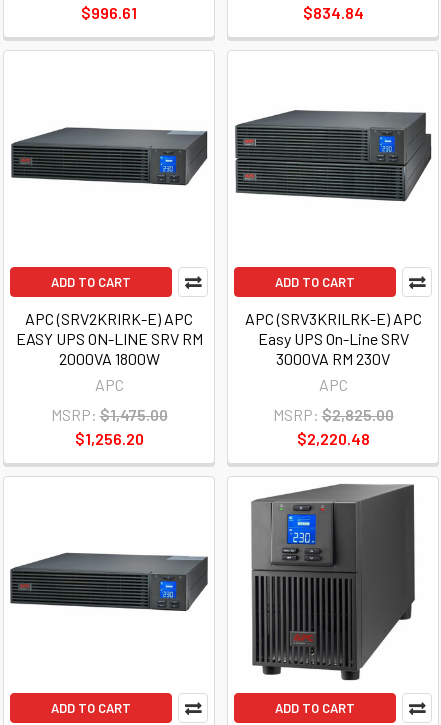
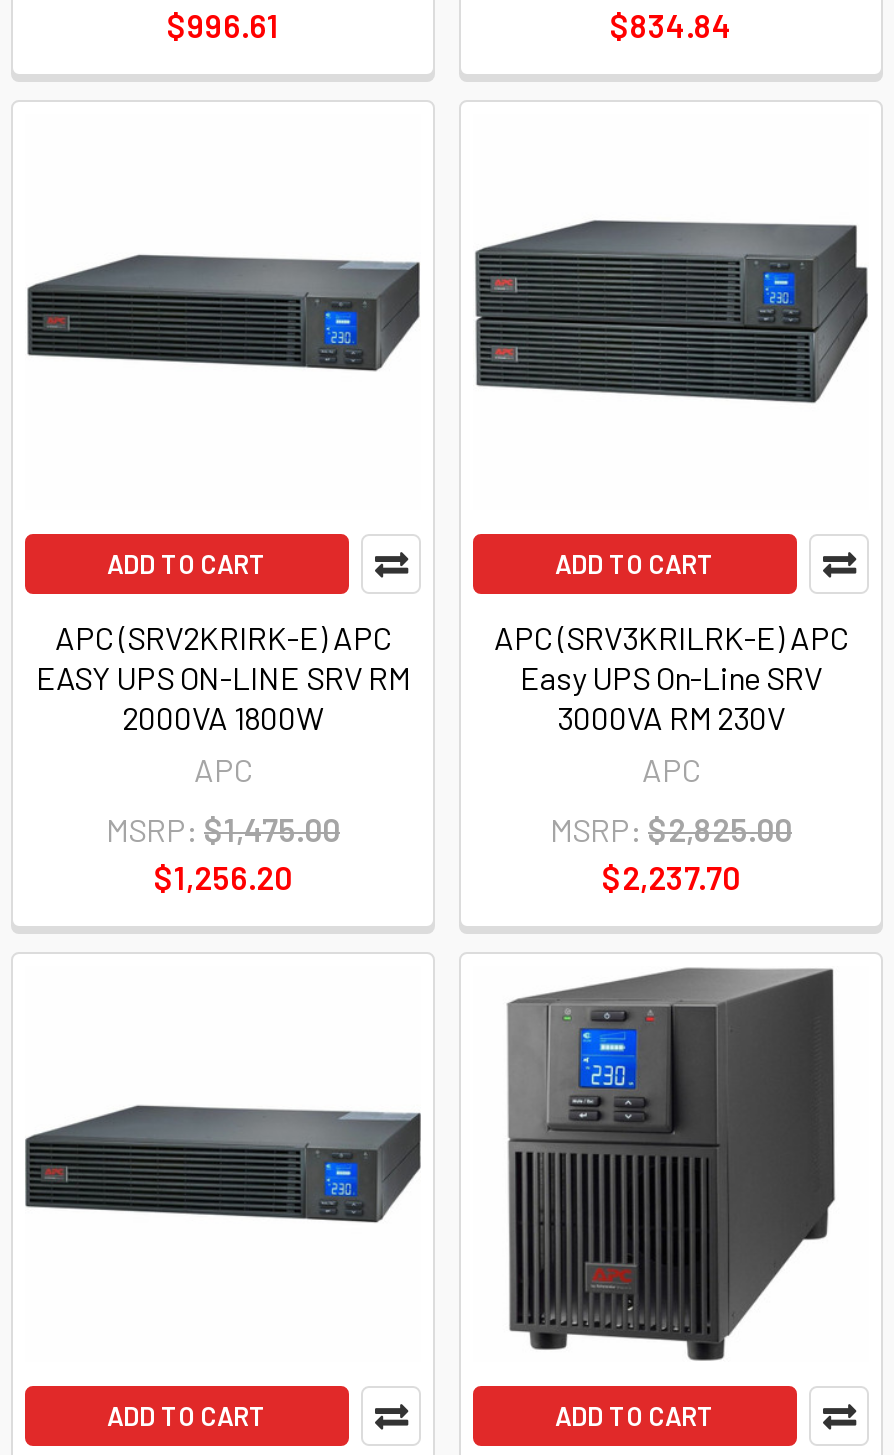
- $2,220.48
+ $2,237.70
